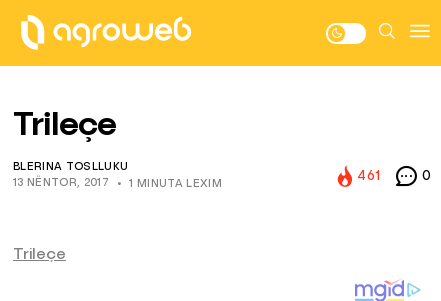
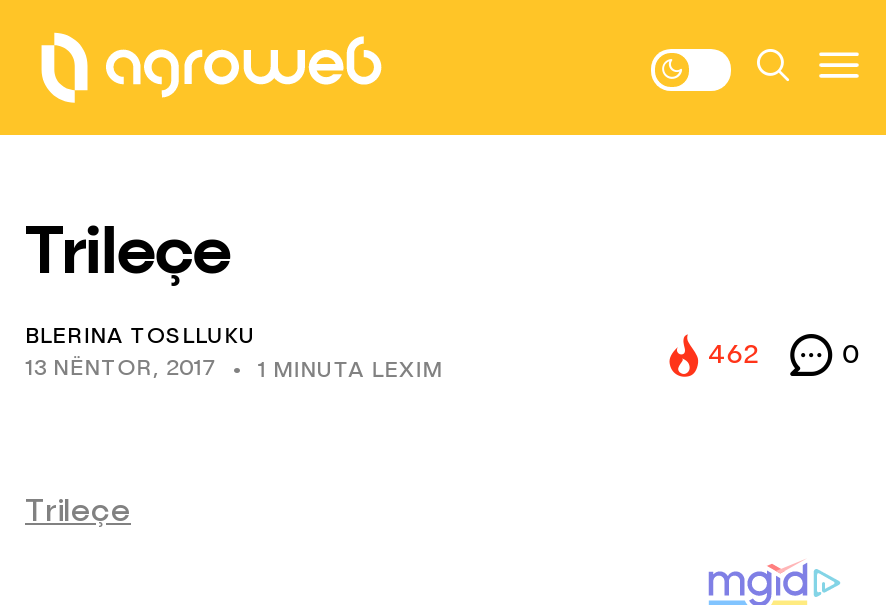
- 461
+ 462
